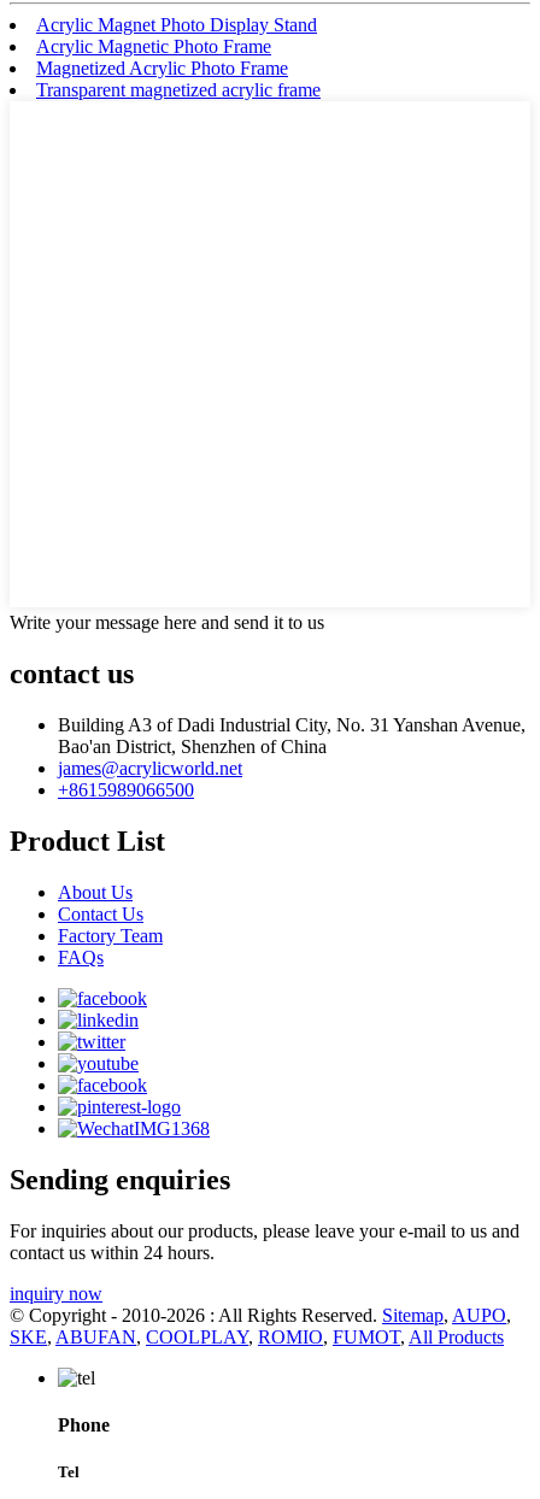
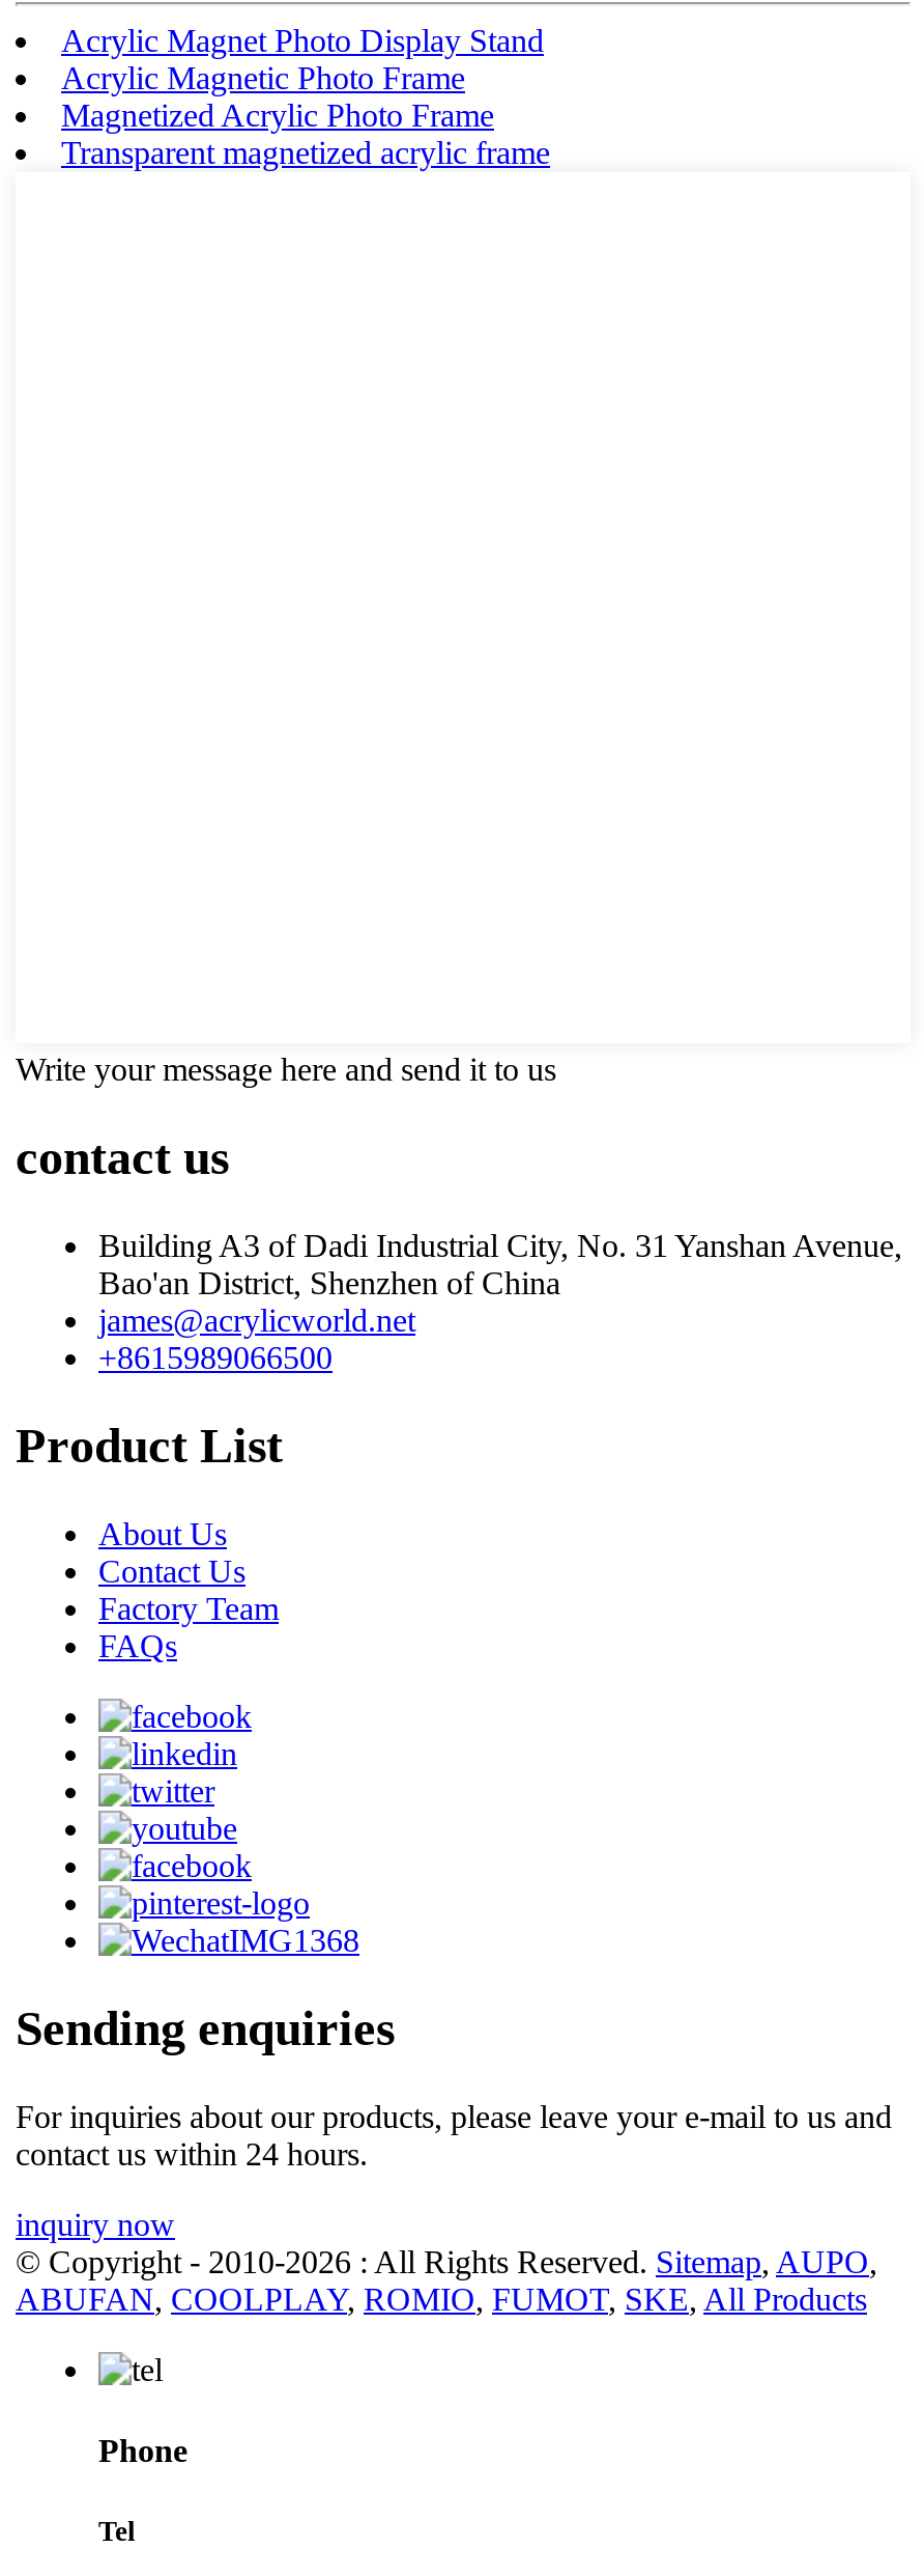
- SKE, ABUFAN, COOLPLAY, ROMIO, FUMOT, All Products
+ ABUFAN, COOLPLAY, ROMIO, FUMOT, SKE, All Products
